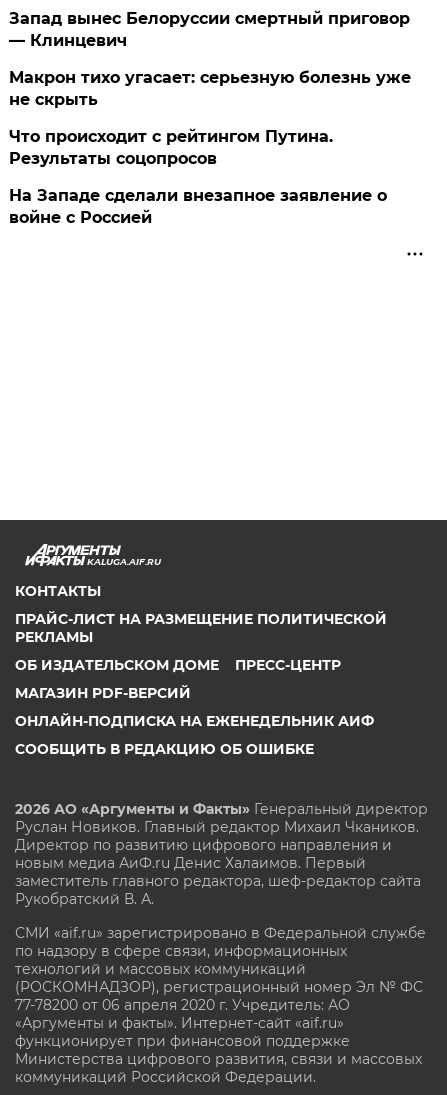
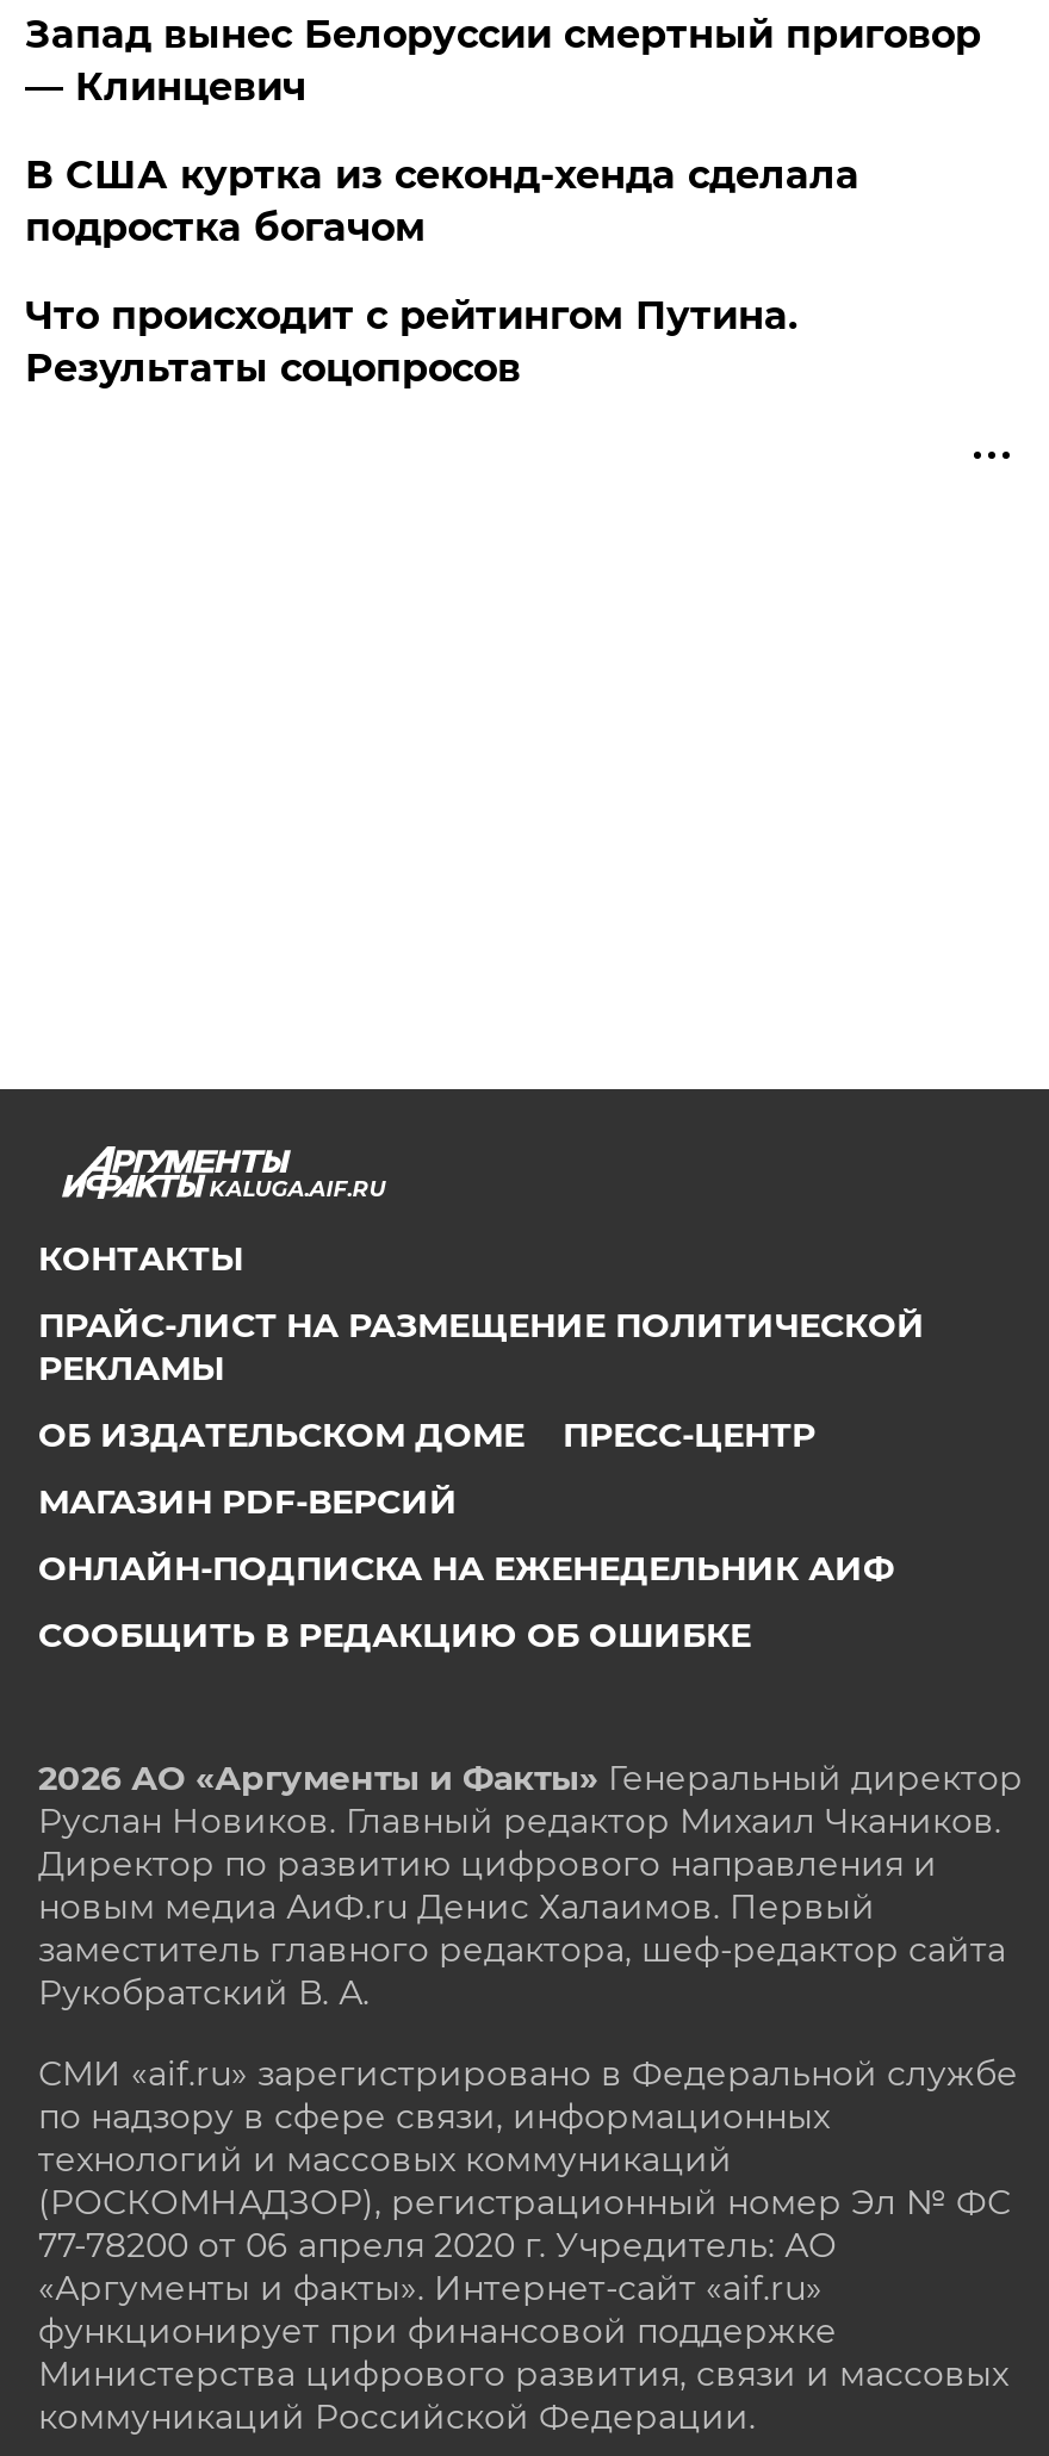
- Макрон тихо угасает: серьезную болезнь уже
- не скрыть
+ В США куртка из секонд-хенда сделала
+ подростка богачом

- На Западе сделали внезапное заявление о
- войне с Россией
